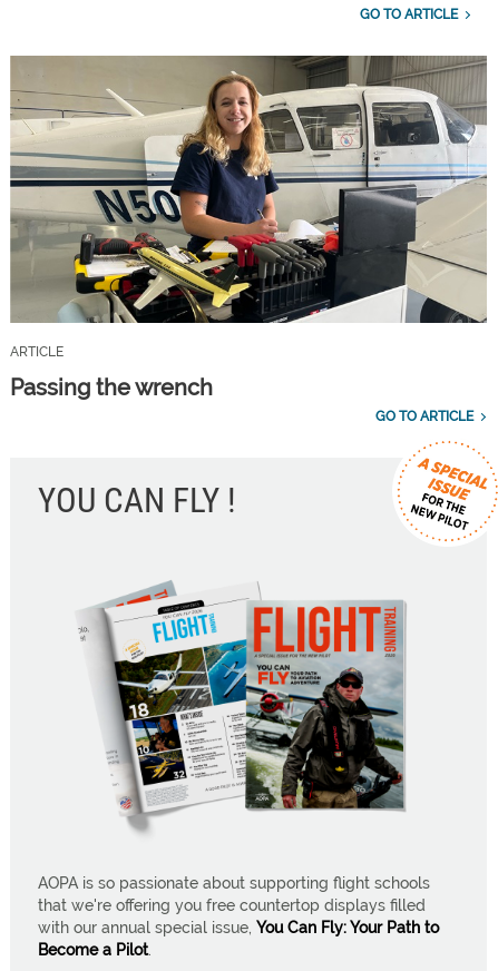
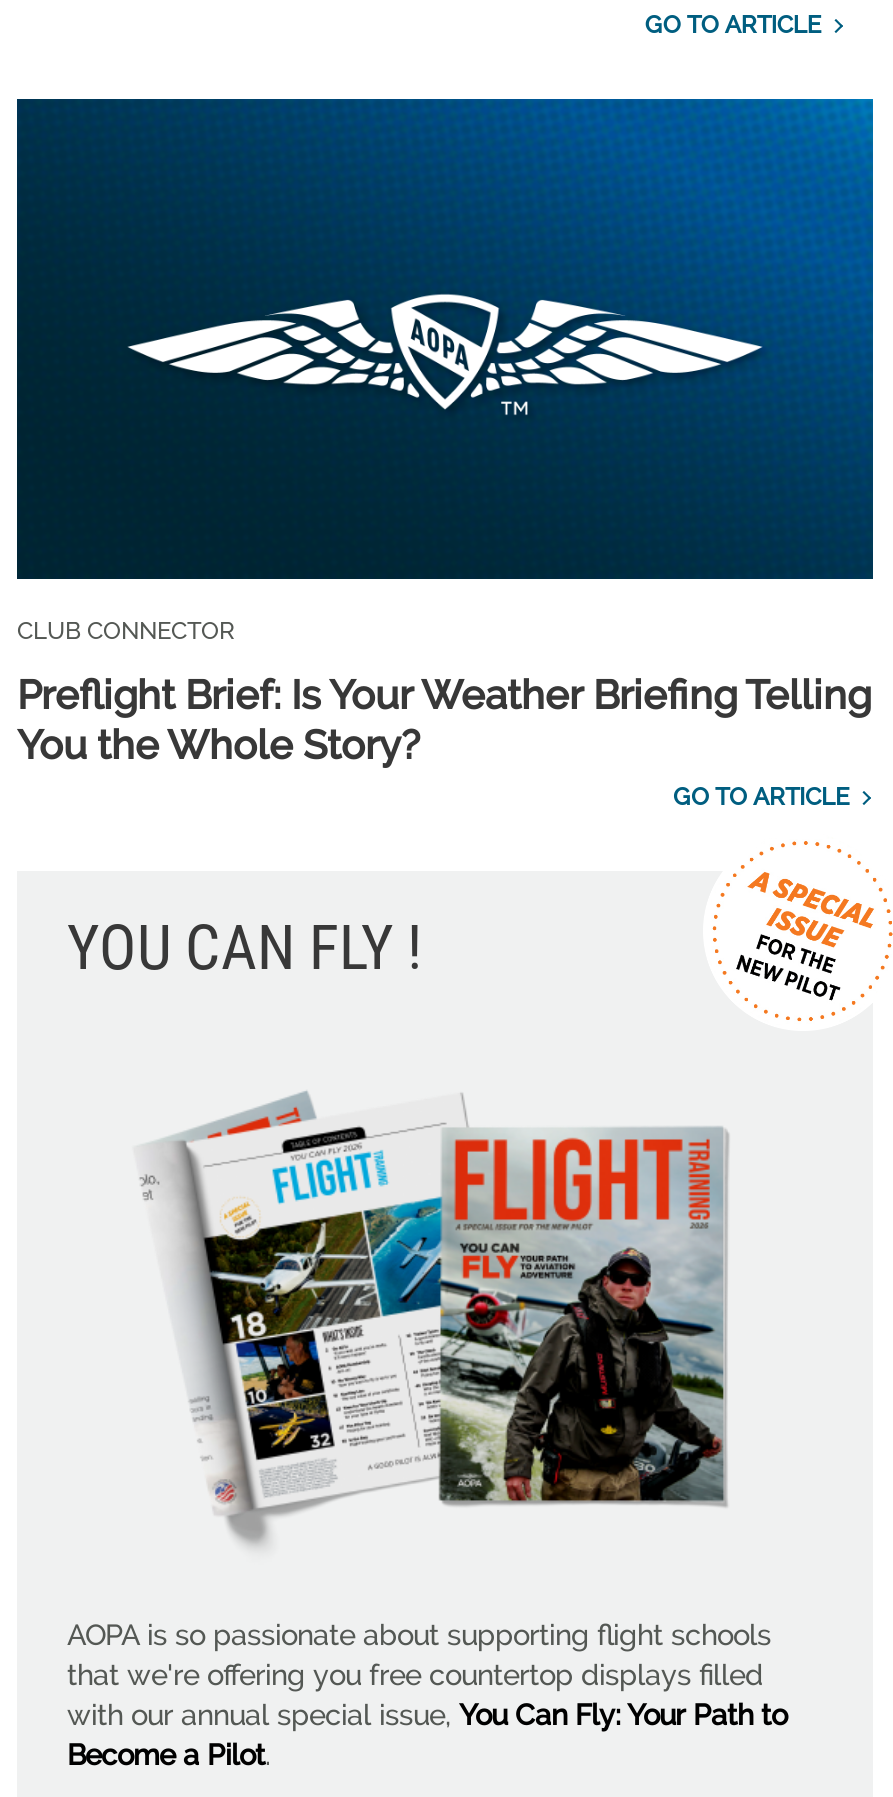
- [image]
- ARTICLE
+ [image]
+ CLUB CONNECTOR

- Passing the wrench
+ Preflight Brief: Is Your Weather Briefing Telling
+ You the Whole Story?
